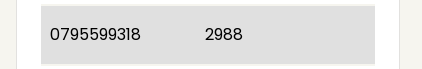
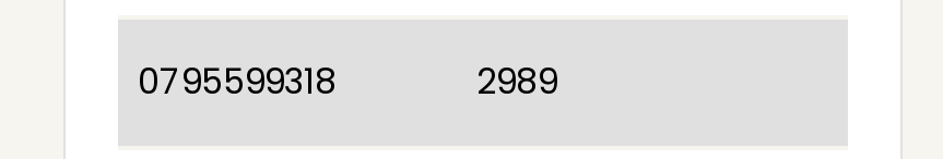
- 2988
+ 2989
